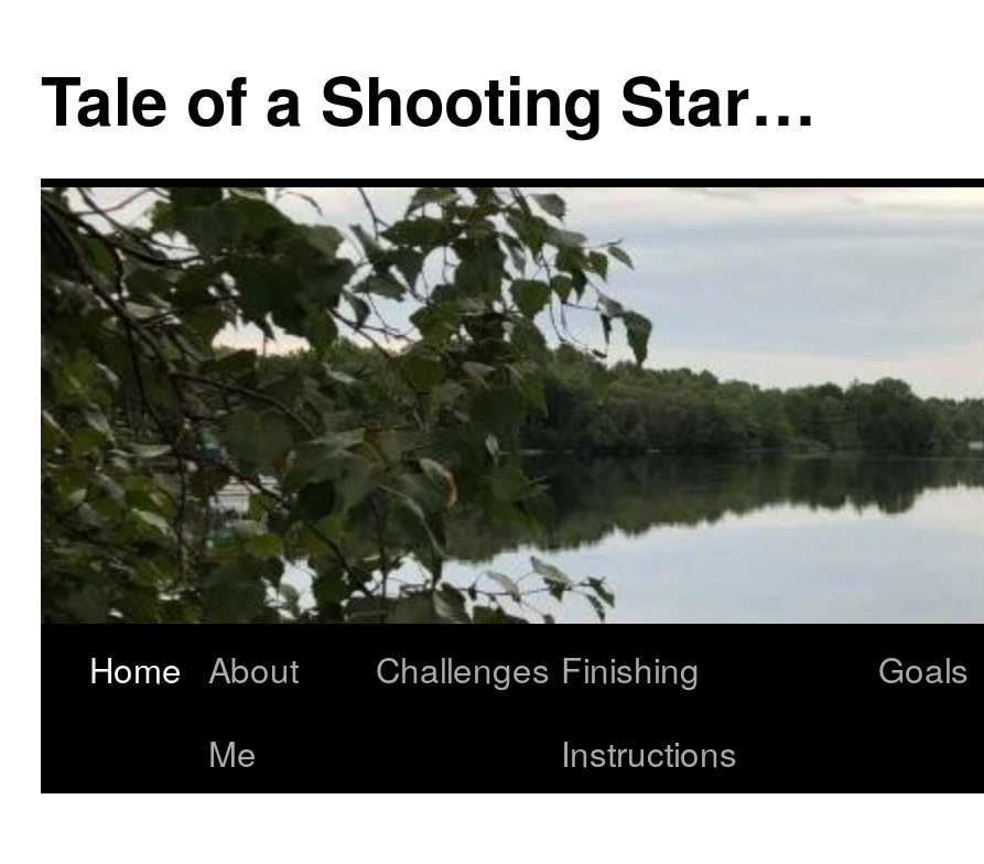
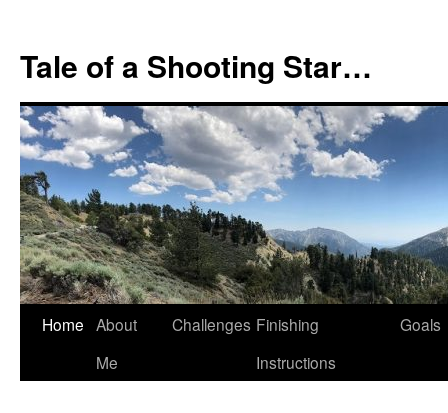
- [image]
+ [image]
